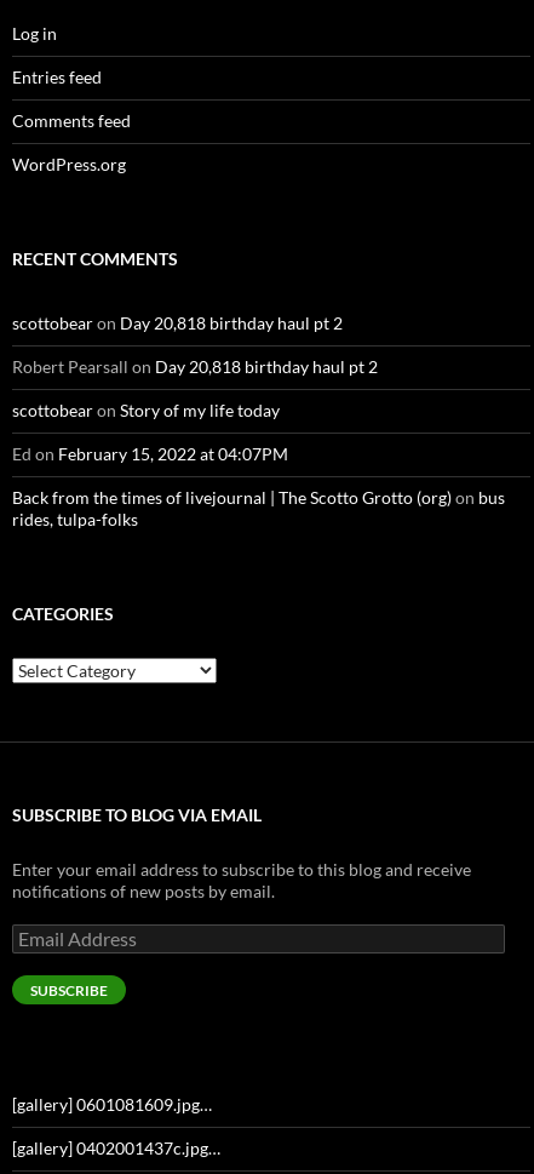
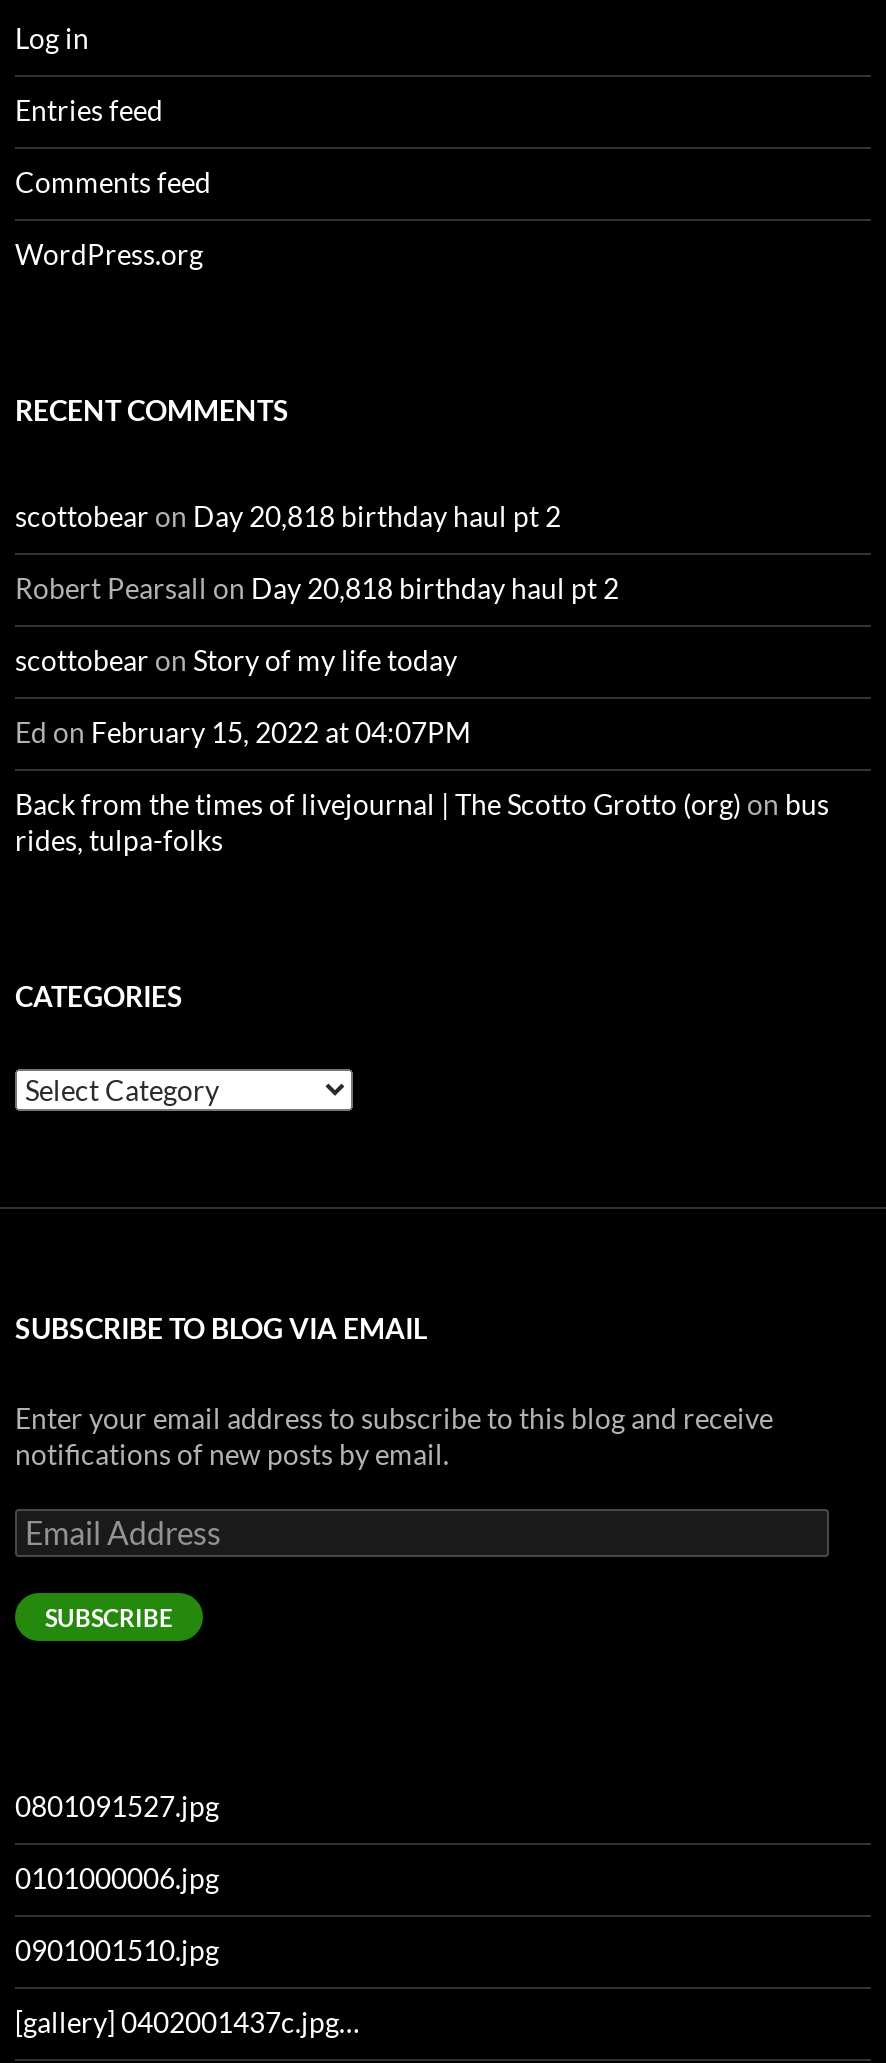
- [gallery] 0601081609.jpg…
+ 0801091527.jpg
+ 0101000006.jpg
+ 0901001510.jpg
